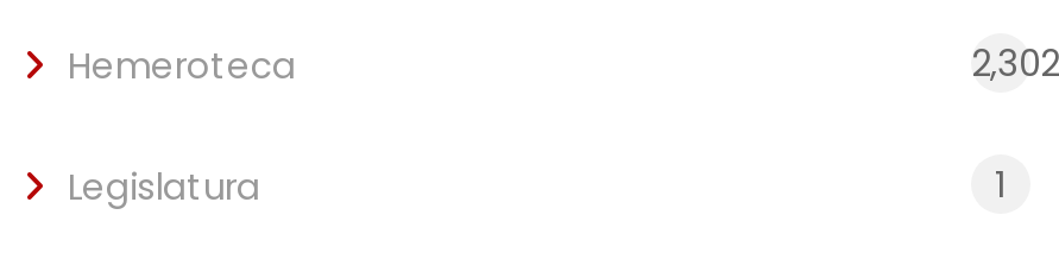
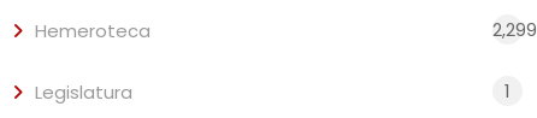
- 2,302
+ 2,299
